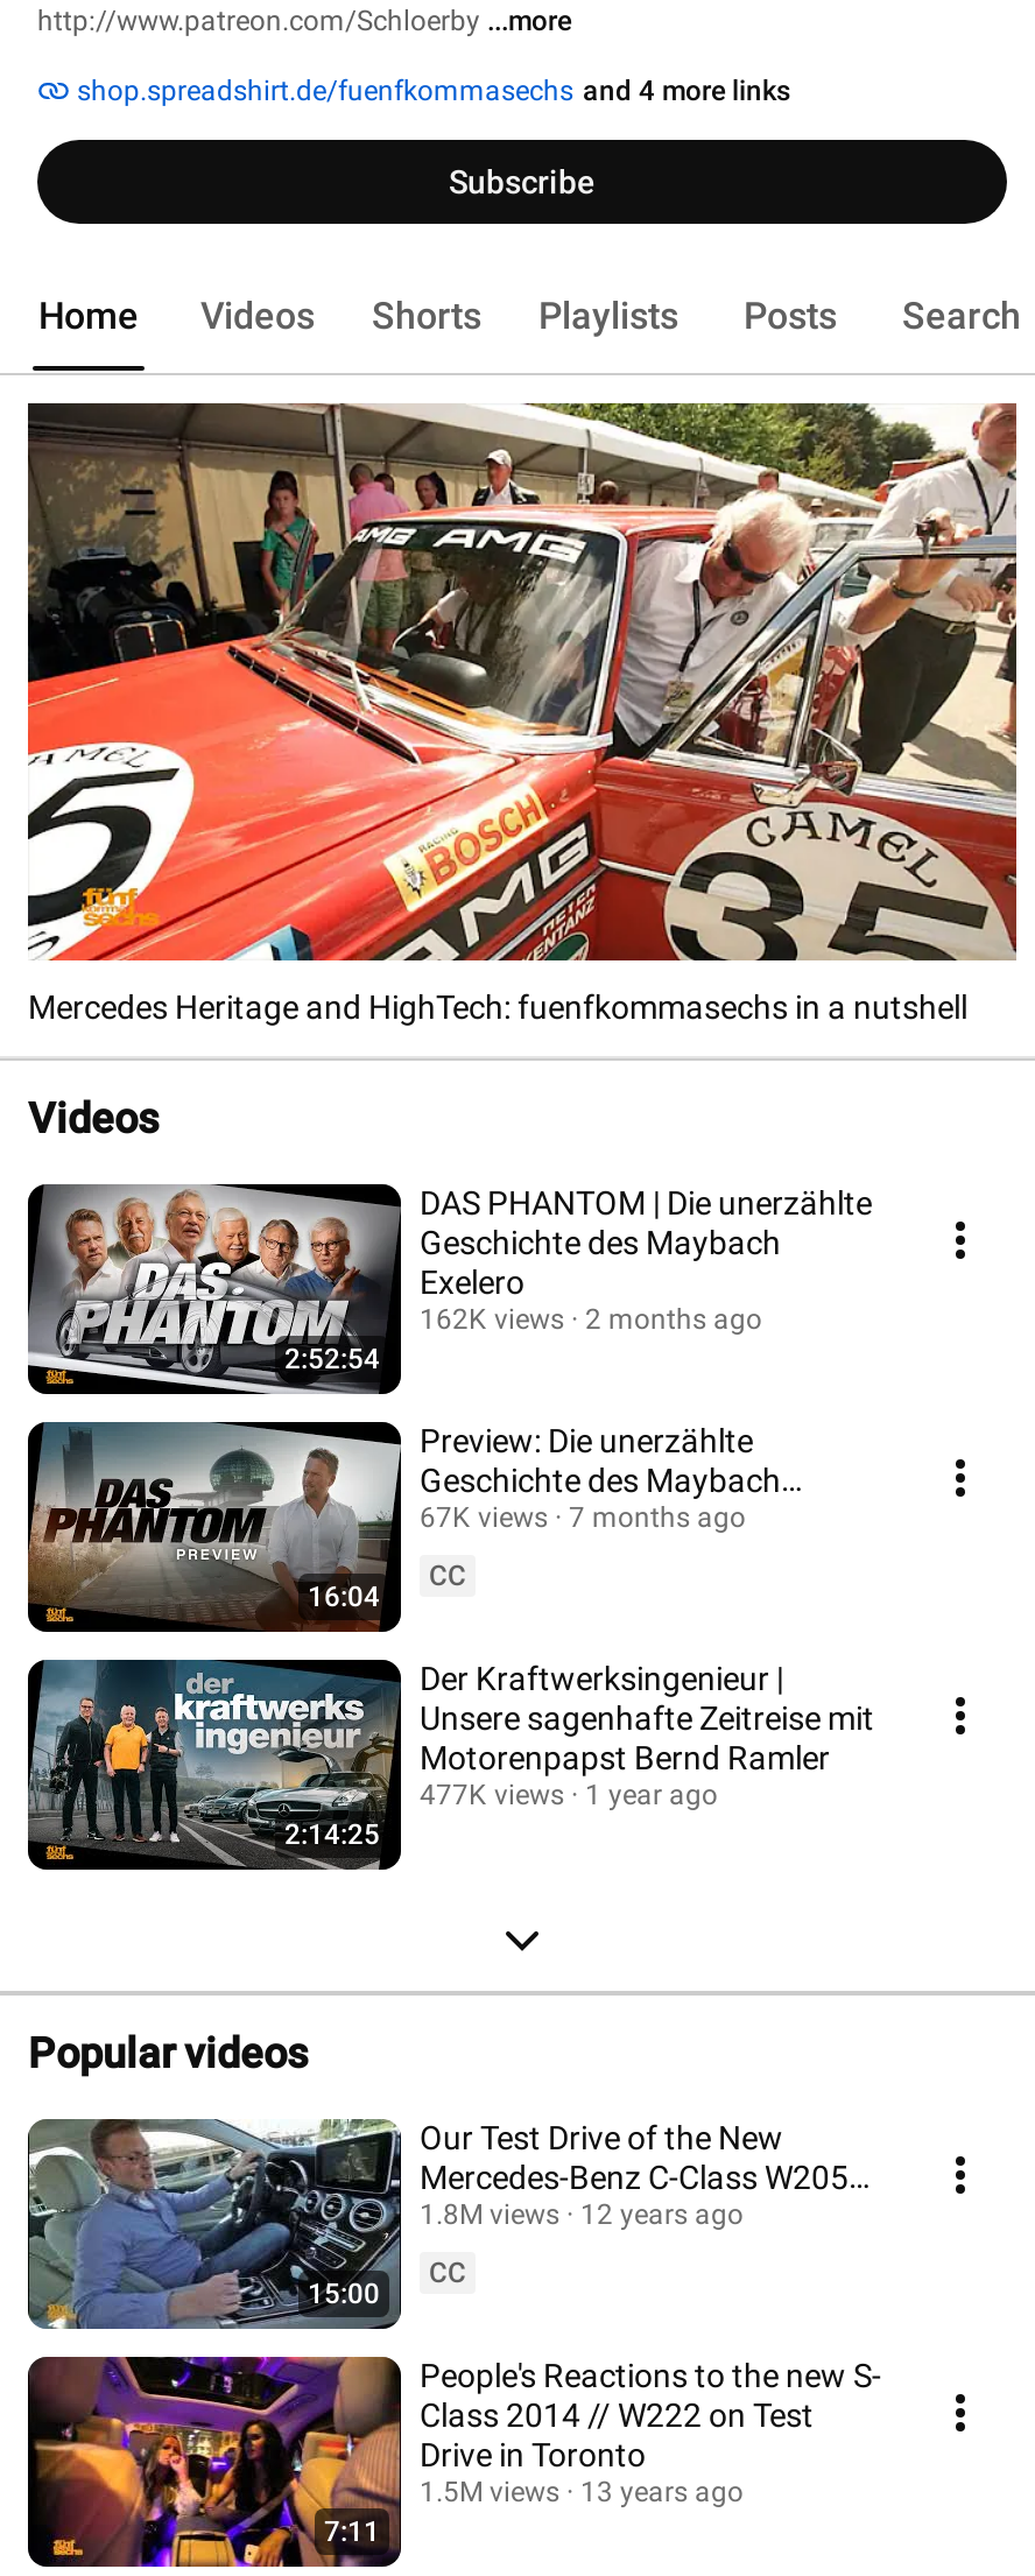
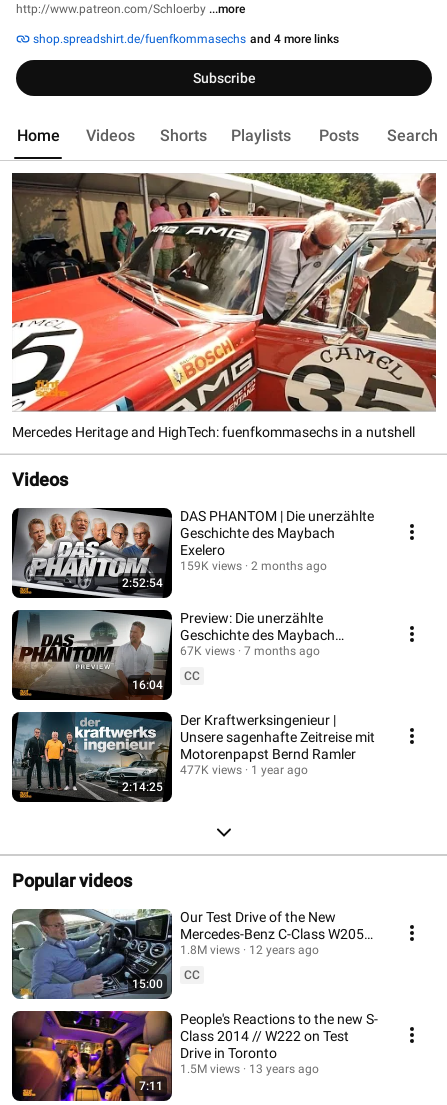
- 162K views 2 months ago
+ 159K views 2 months ago
